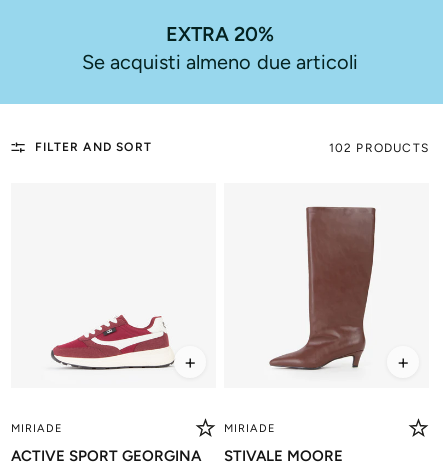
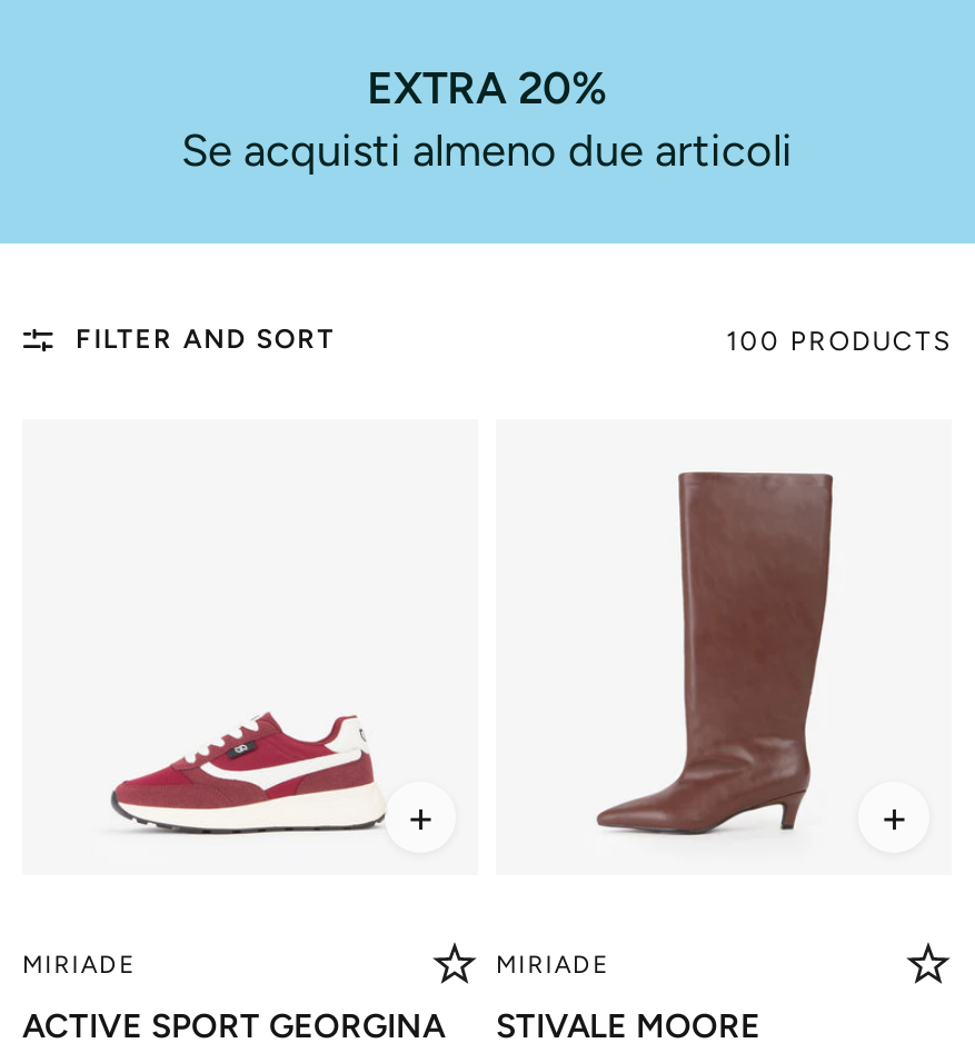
- 102 PRODUCTS
+ 100 PRODUCTS
